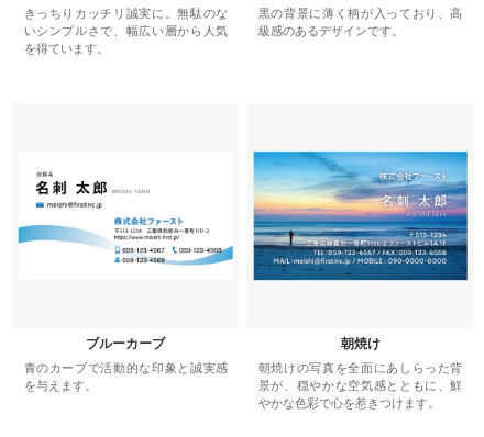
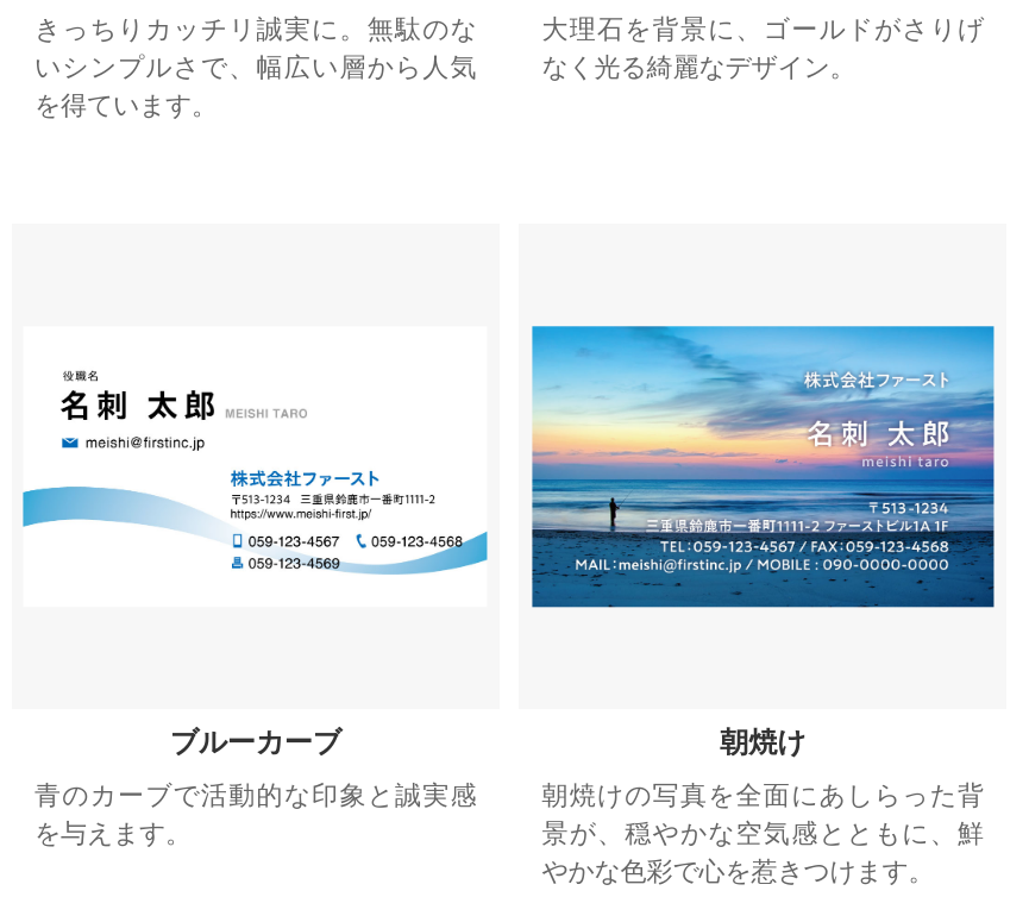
- 黒の背景に薄く柄が入っており、高
- 級感のあるデザインです。
+ 大理石を背景に、ゴールドがさりげ
+ なく光る綺麗なデザイン。
